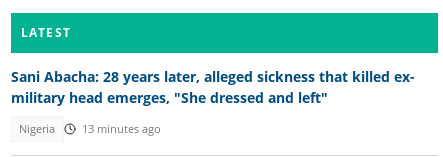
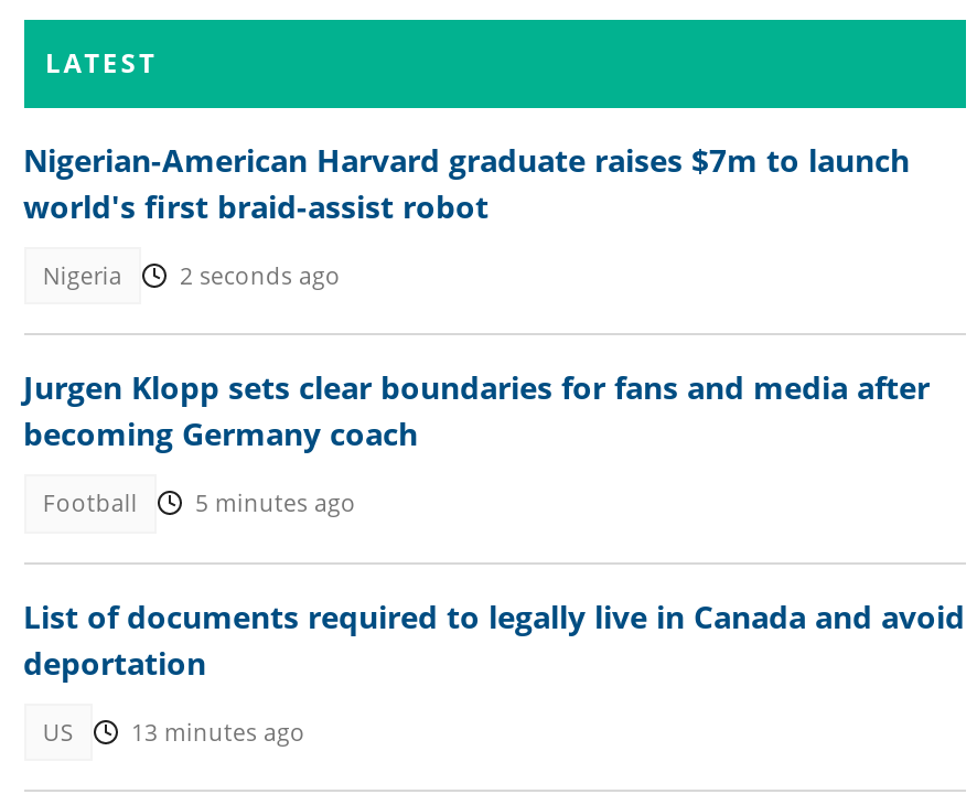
- Sani Abacha: 28 years later, alleged sickness that killed ex-
- military head emerges, "She dressed and left"
+ Nigerian-American Harvard graduate raises $7m to launch
+ world's first braid-assist robot

+ 2 seconds ago
+ Jurgen Klopp sets clear boundaries for fans and media after
+ becoming Germany coach
+ Football
+ 5 minutes ago
+ List of documents required to legally live in Canada and avoid
+ deportation
+ US
